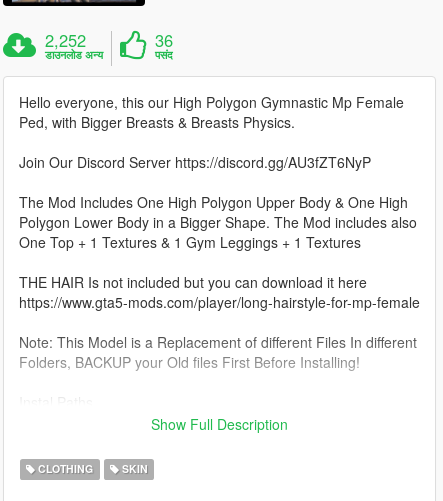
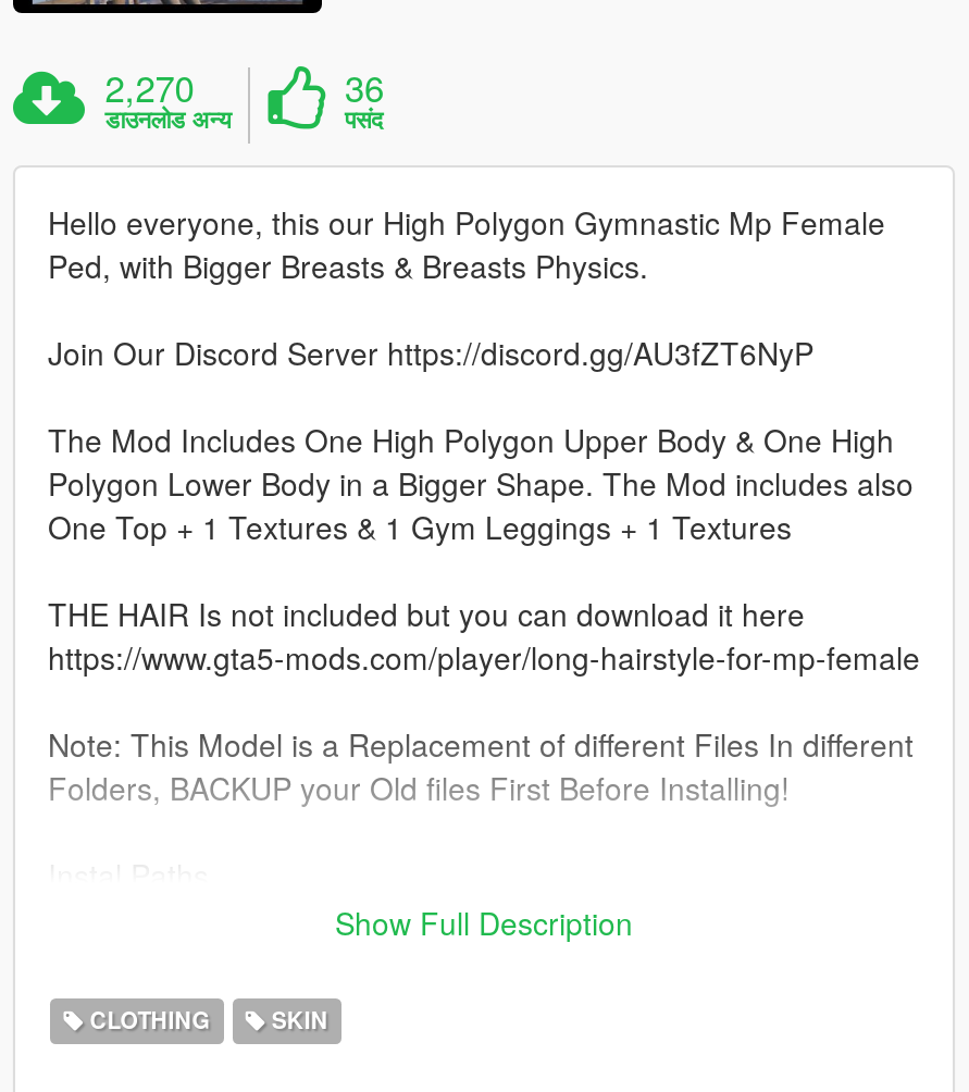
- 2,252
+ 2,270
